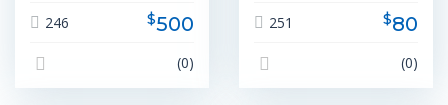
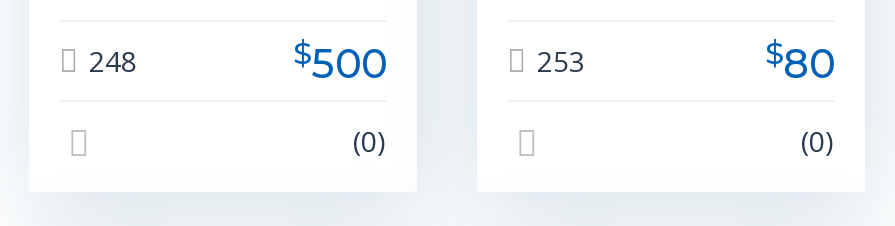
- 246
+ 248

- 251
+ 253
